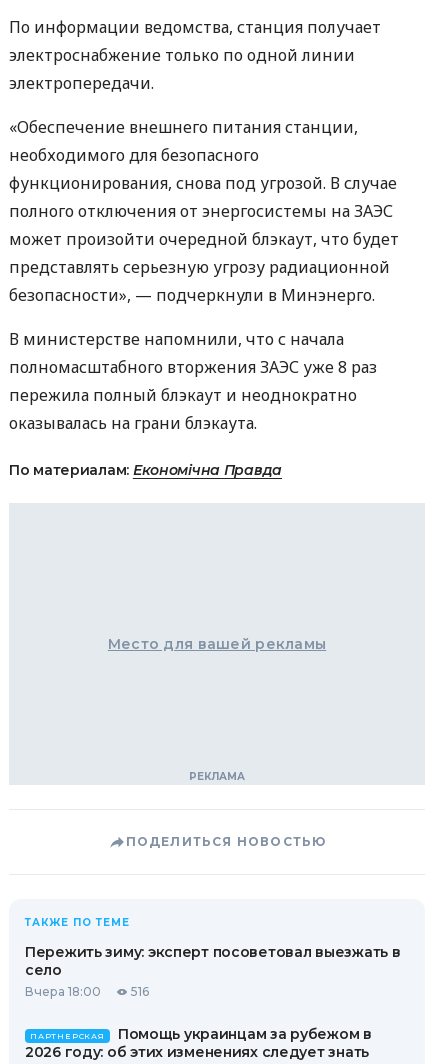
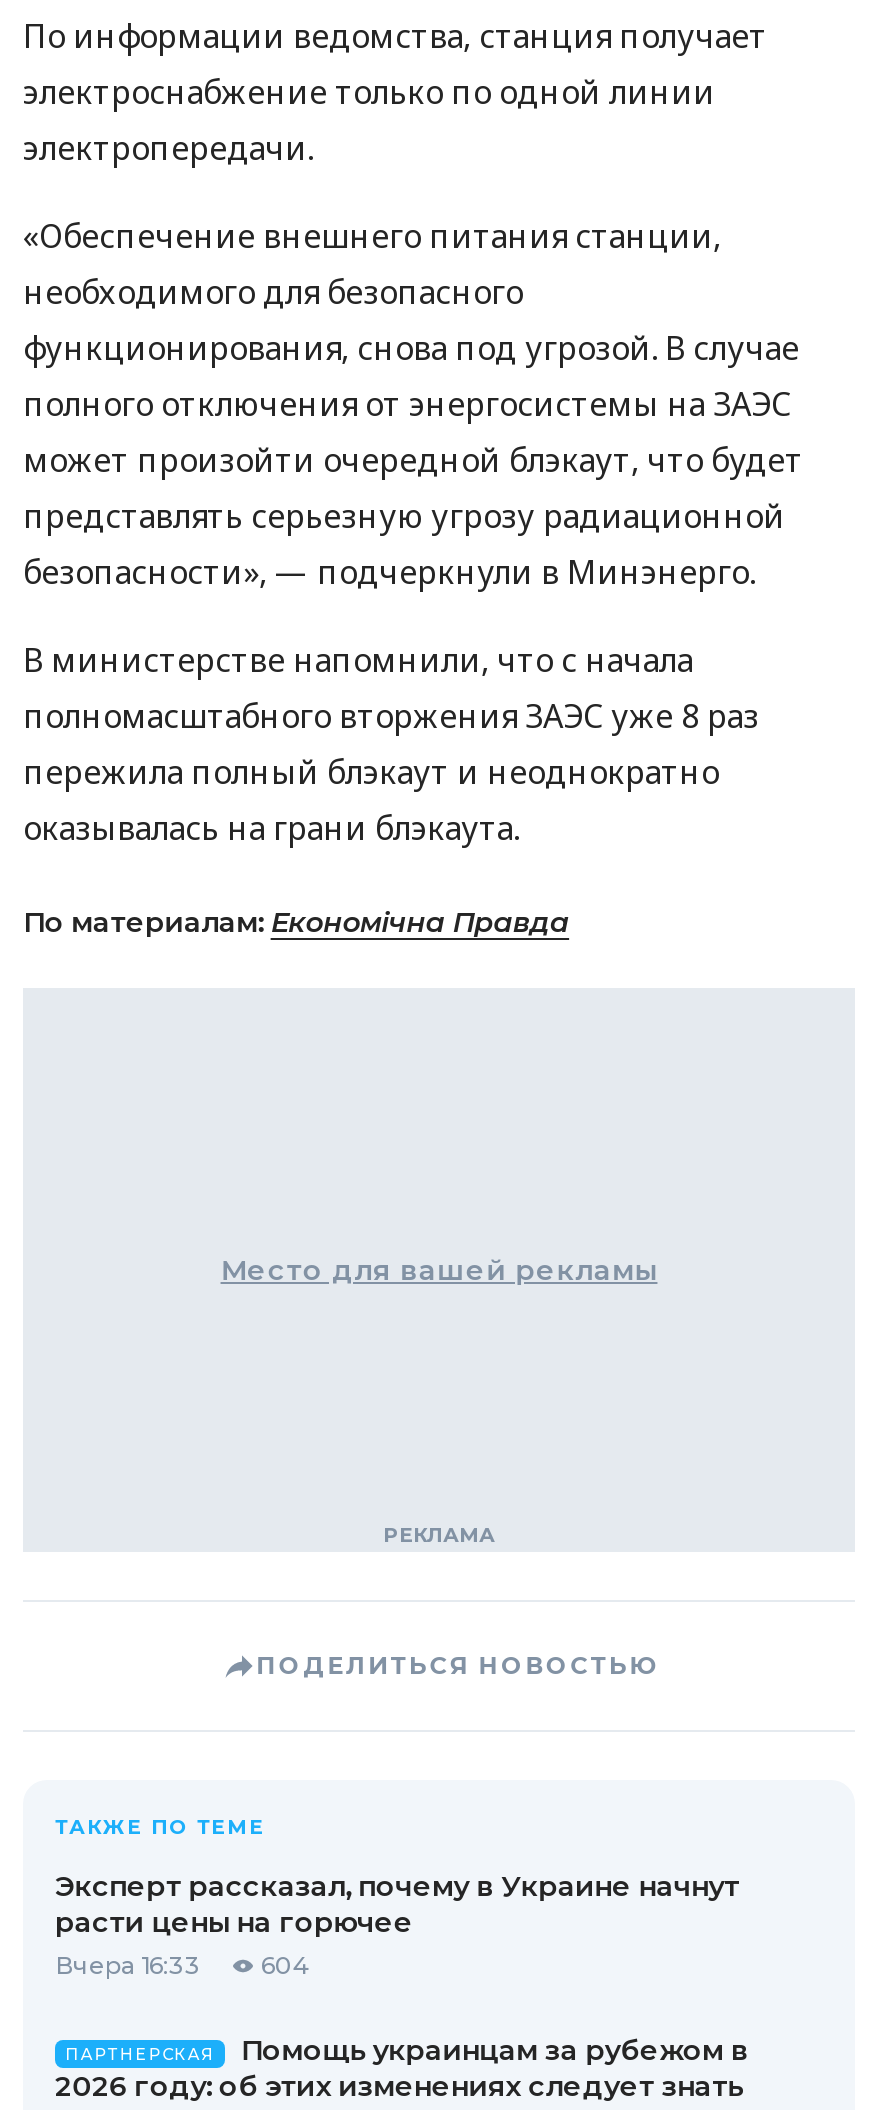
- Пережить зиму: эксперт посоветовал выезжать в
- село
- Вчера 18:00
- 516
+ Эксперт рассказал, почему в Украине начнут
+ расти цены на горючее
+ Вчера 16:33
+ 604
